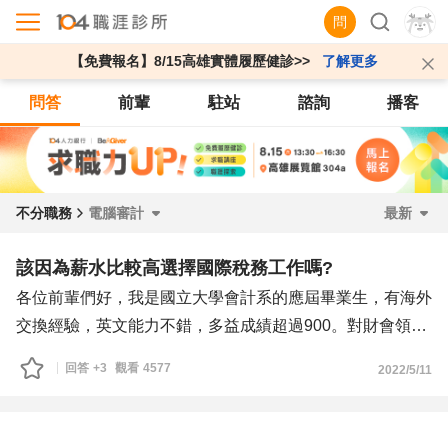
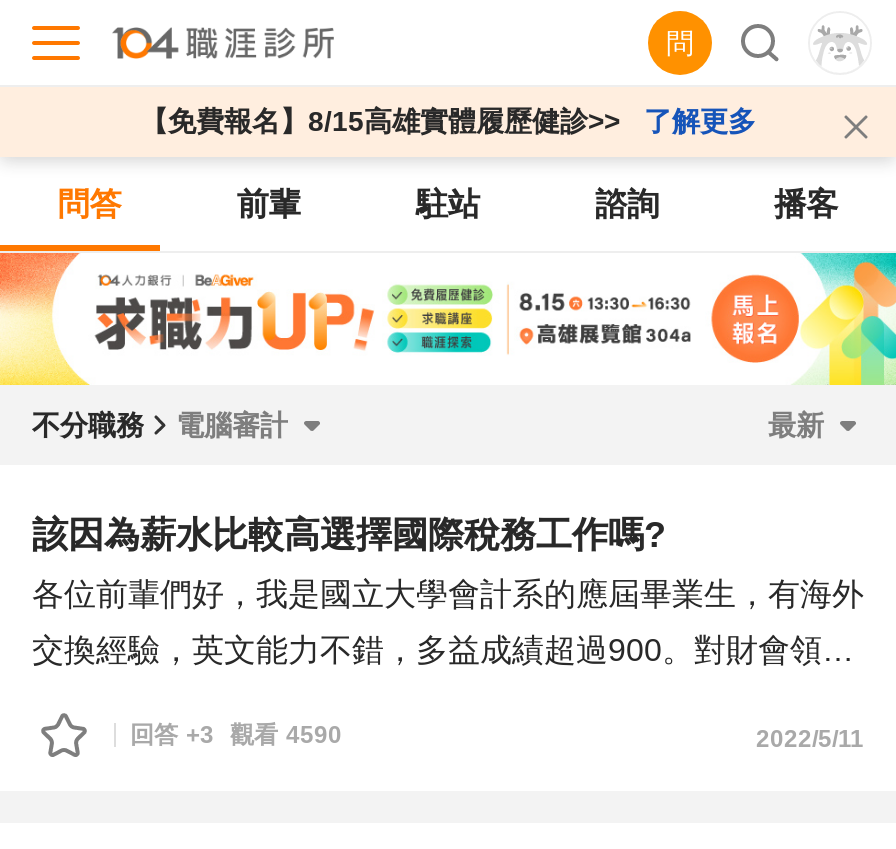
- 回答 +3 觀看 4577
+ 回答 +3 觀看 4590
